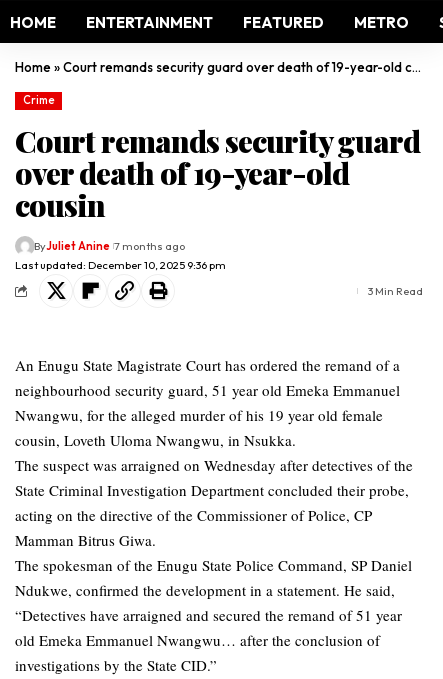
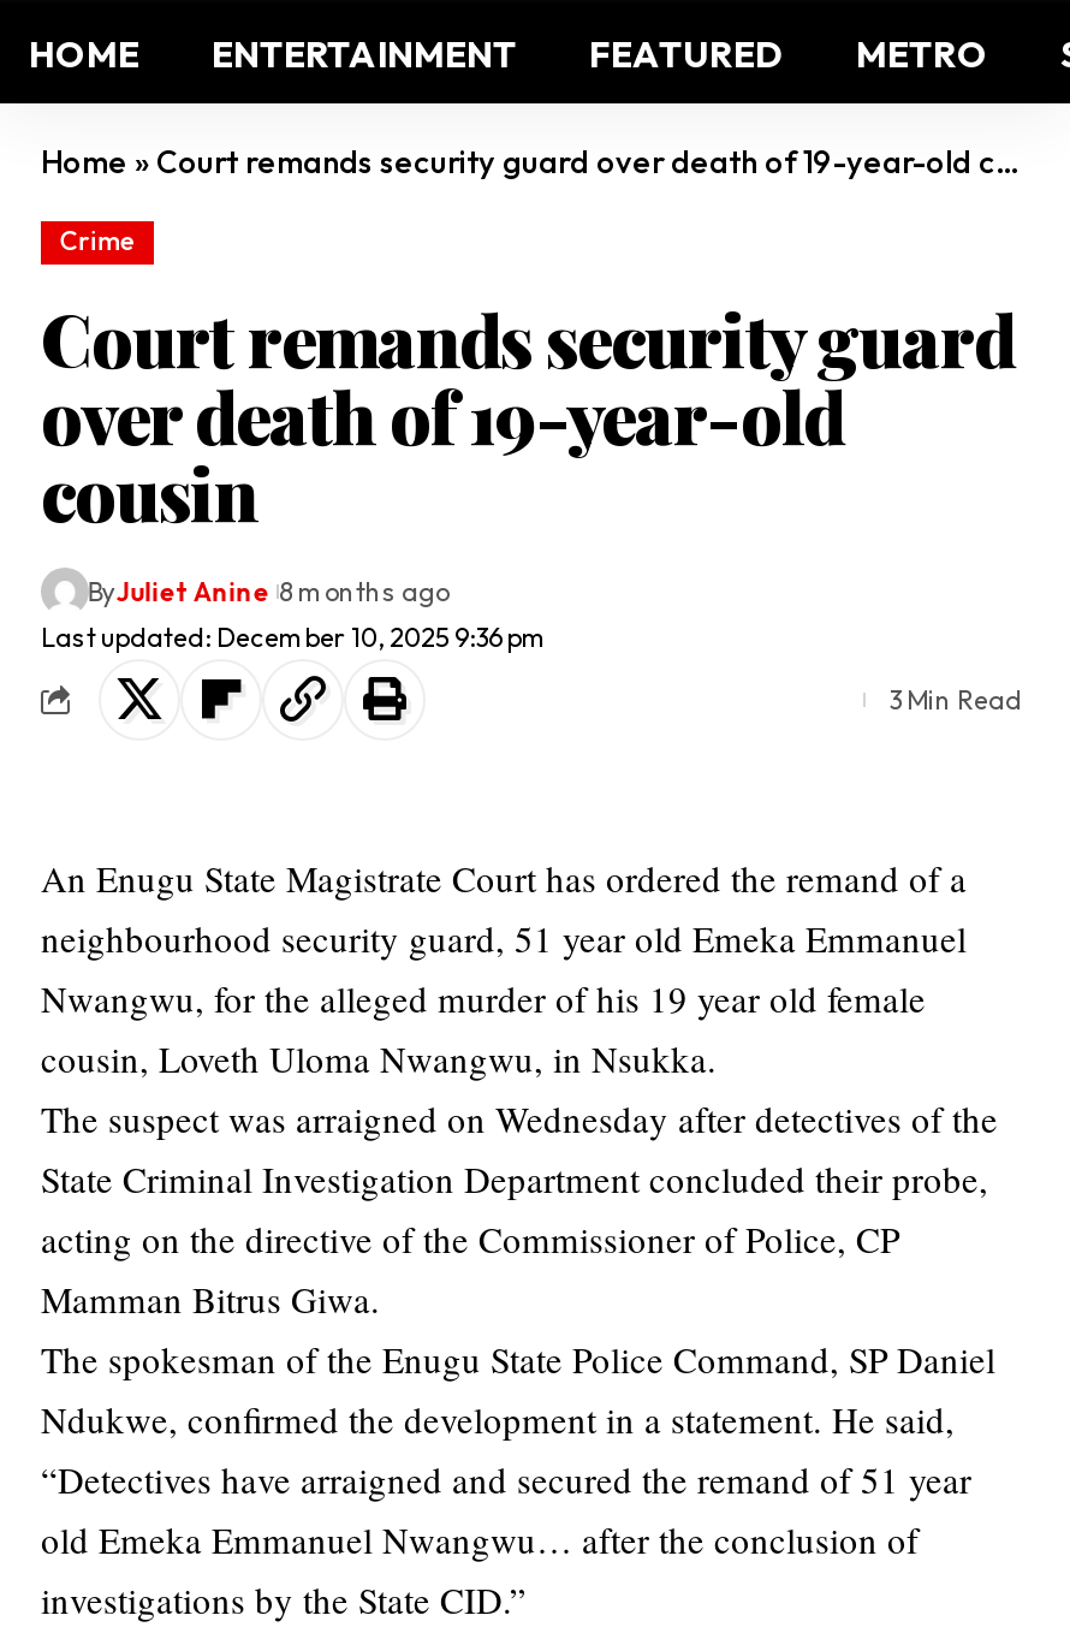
- ByJuliet Anine 7 months ago
+ ByJuliet Anine 8 months ago
